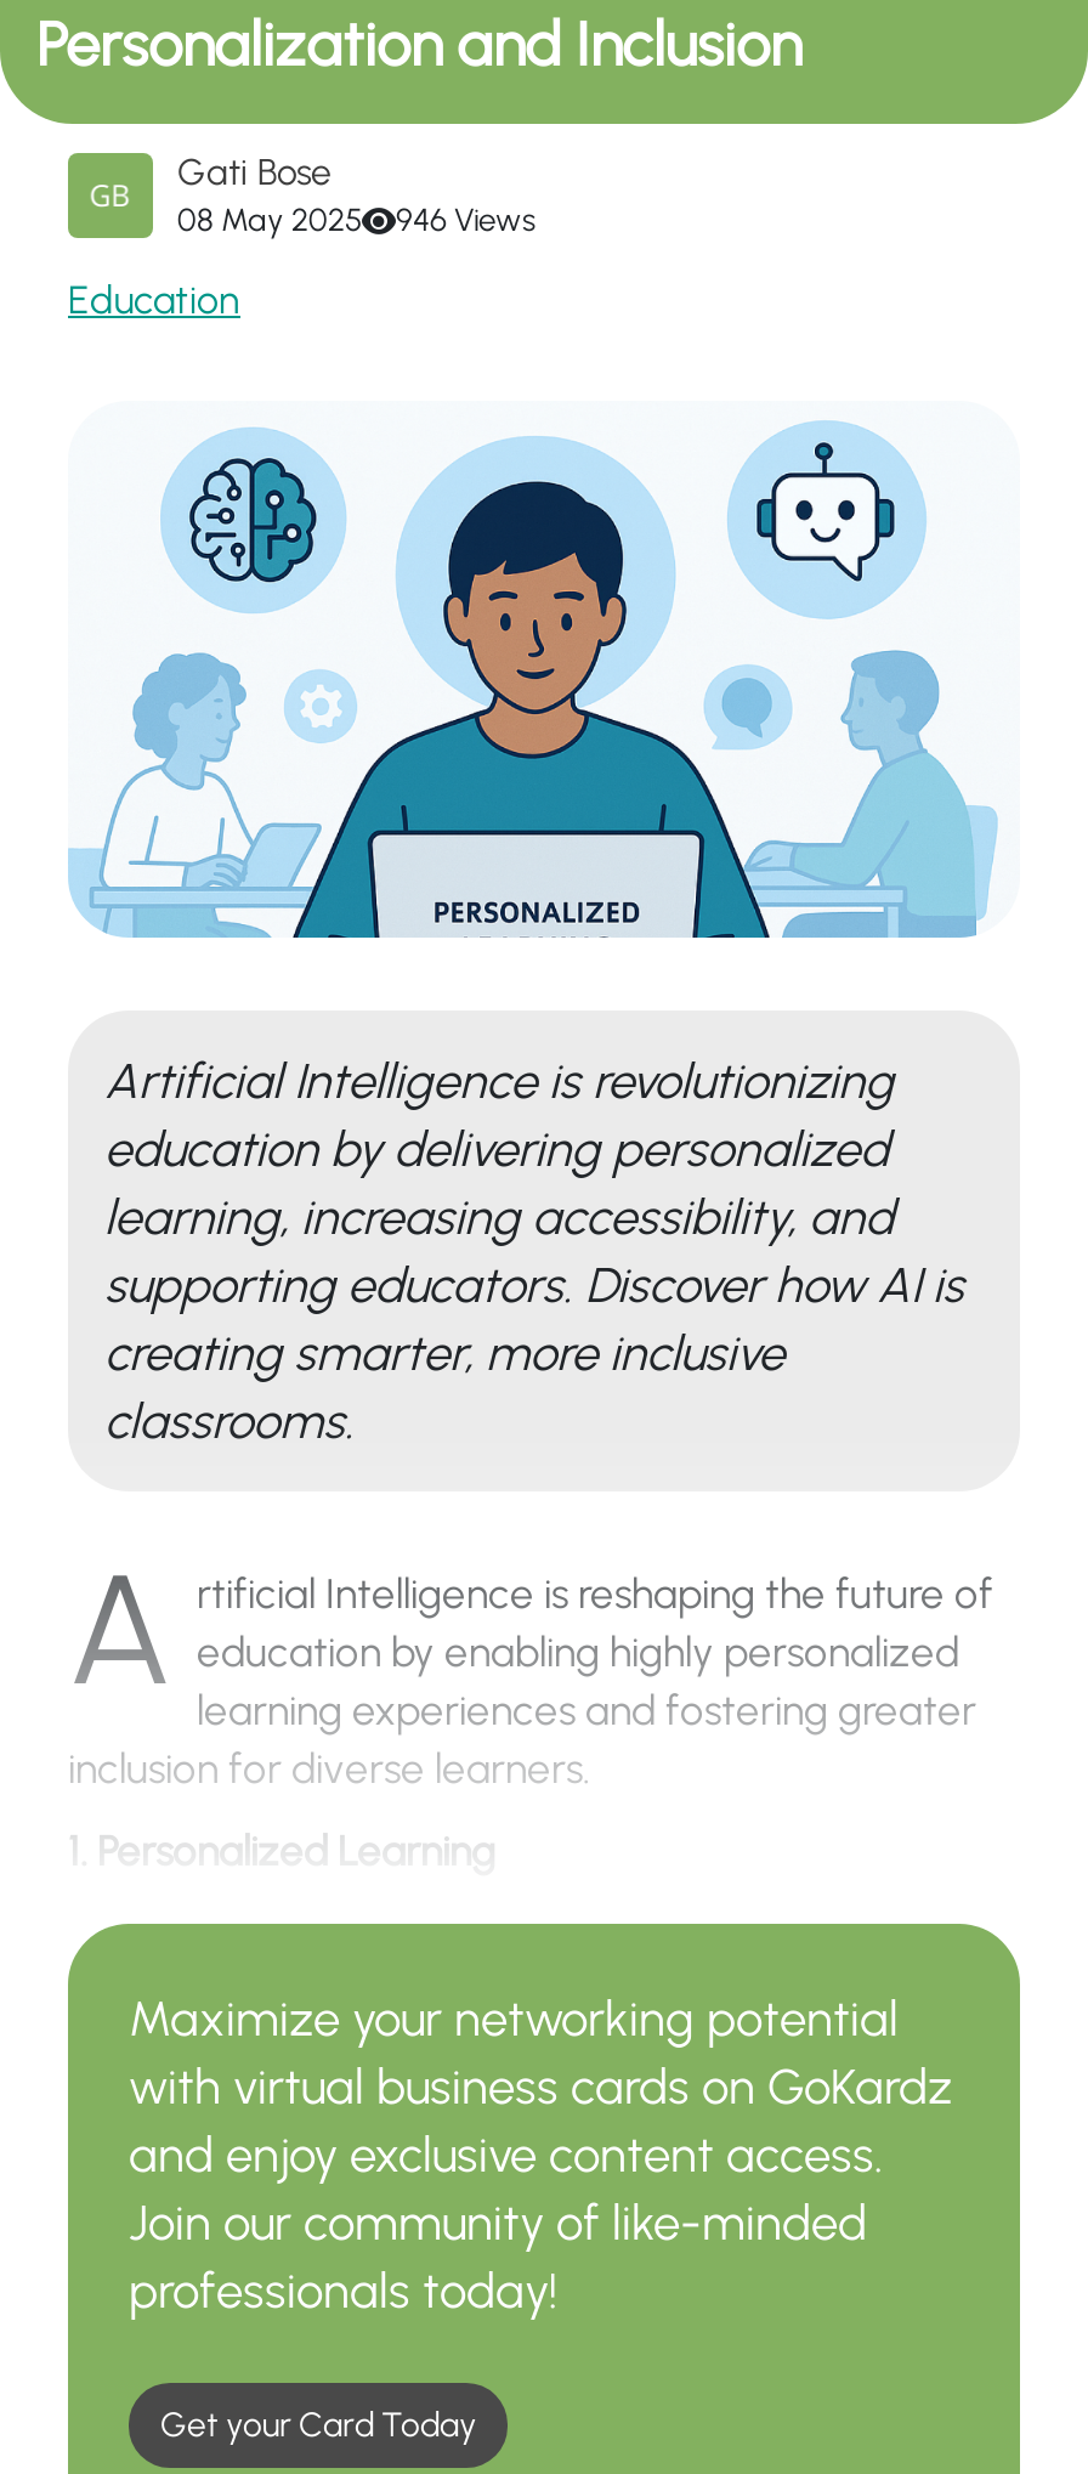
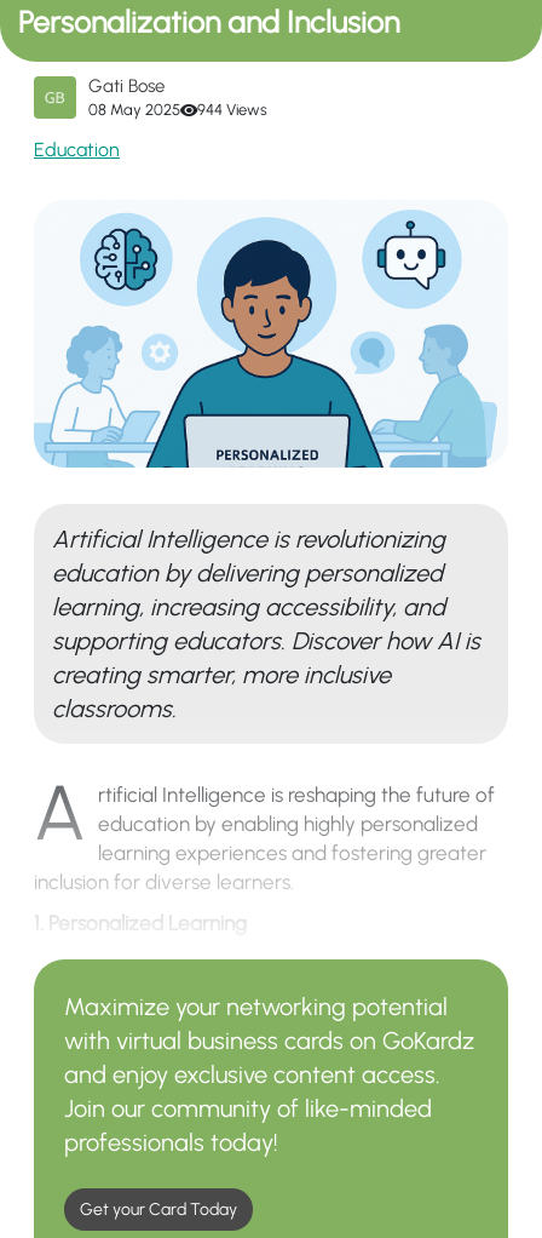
- 08 May 2025 946 Views
+ 08 May 2025 944 Views
